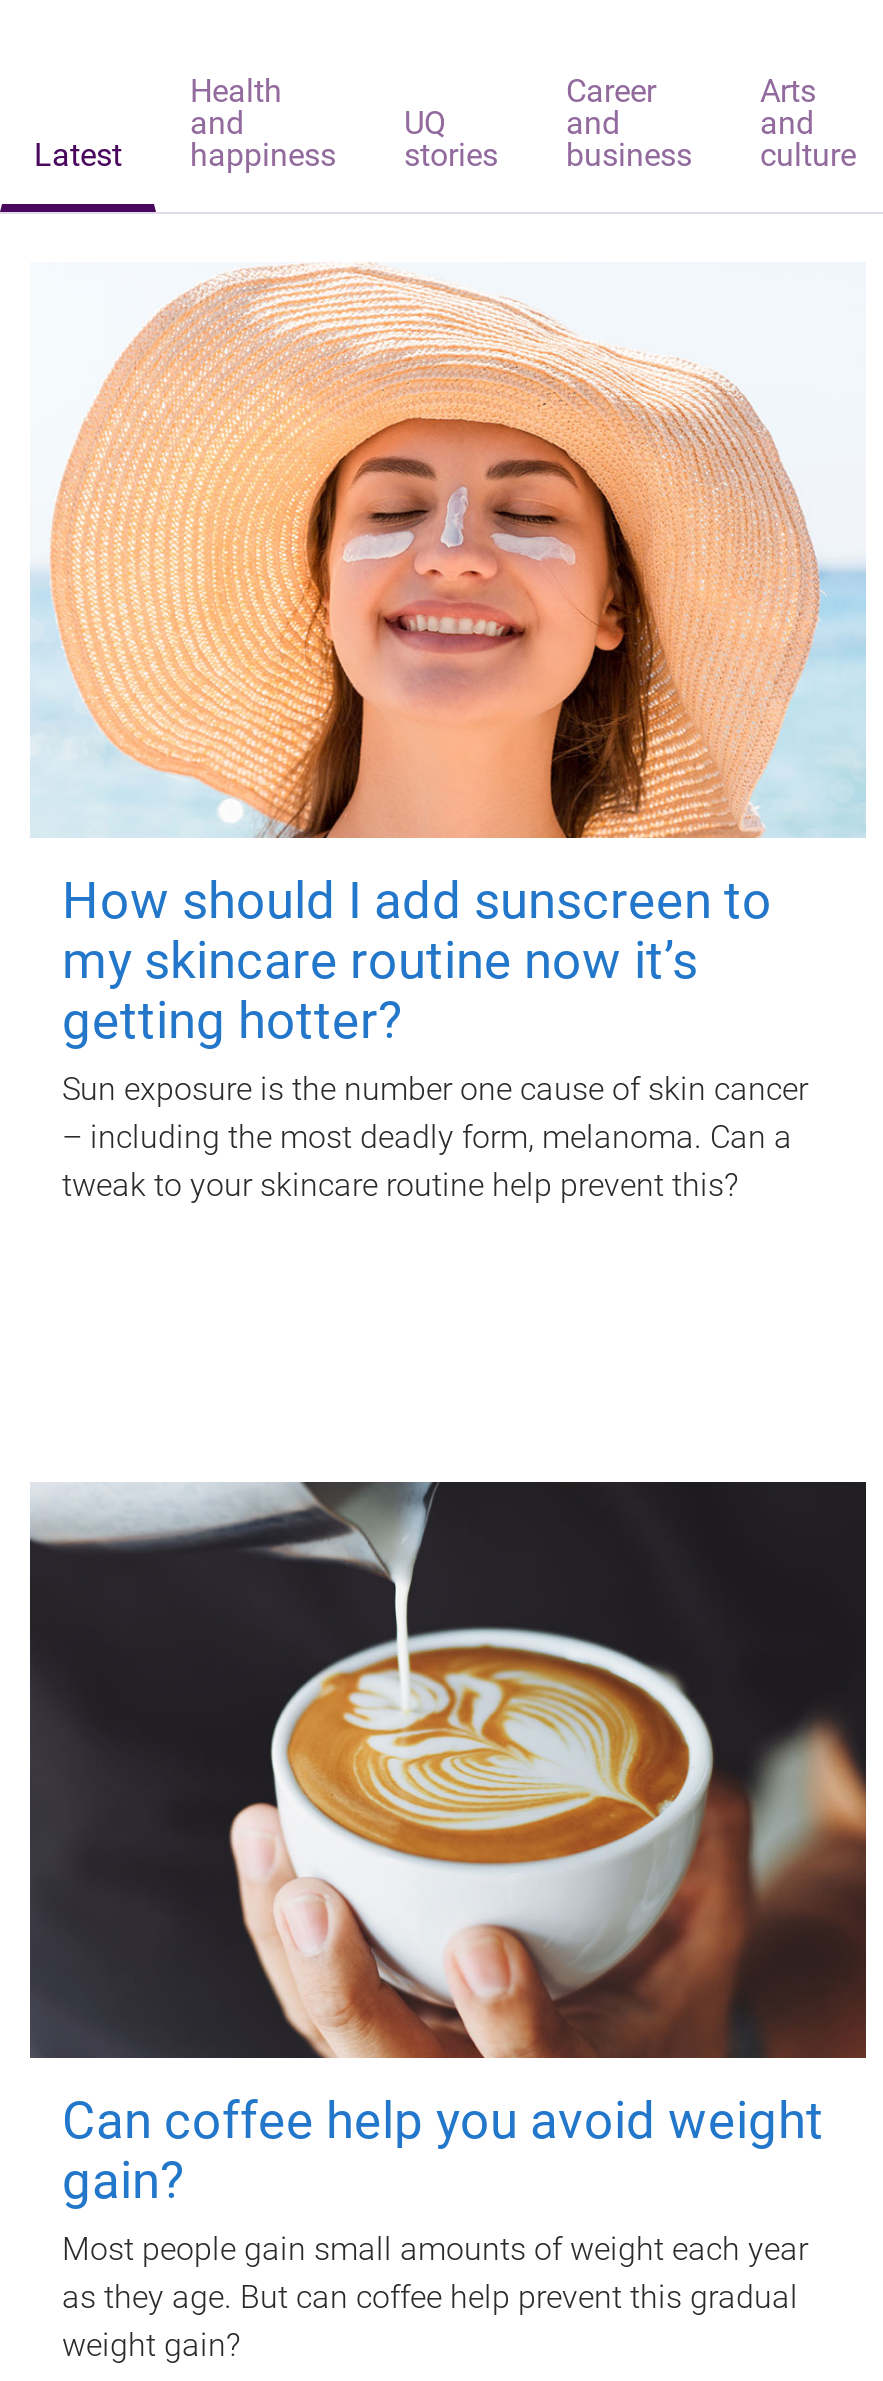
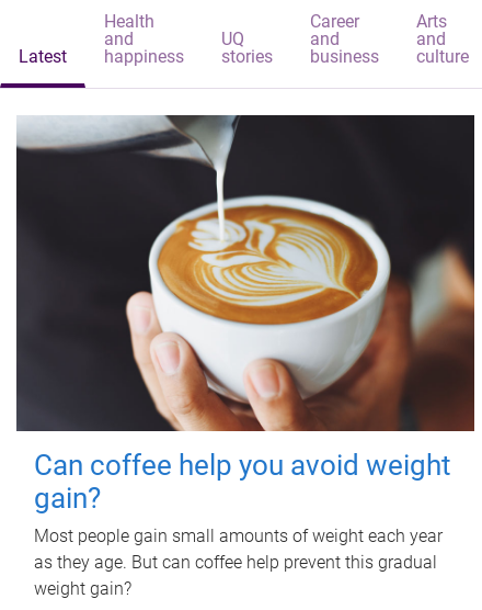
- [image]
- How should I add sunscreen to
- my skincare routine now it’s
- getting hotter?
- Sun exposure is the number one cause of skin cancer
- – including the most deadly form, melanoma. Can a
- tweak to your skincare routine help prevent this?
